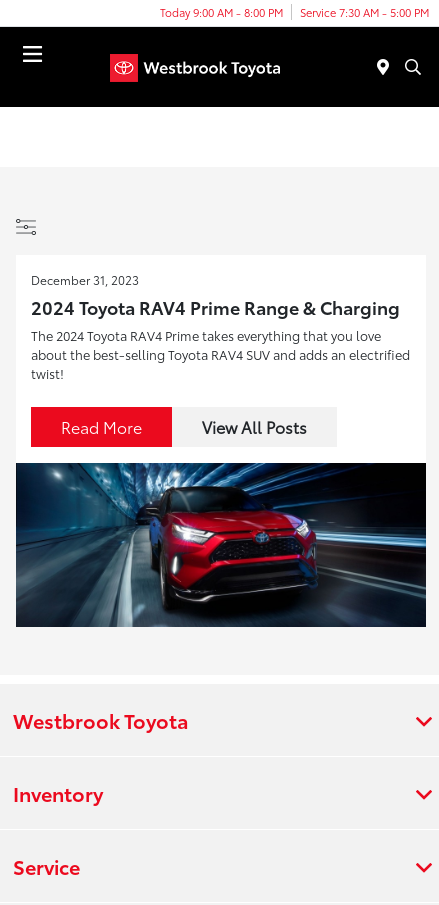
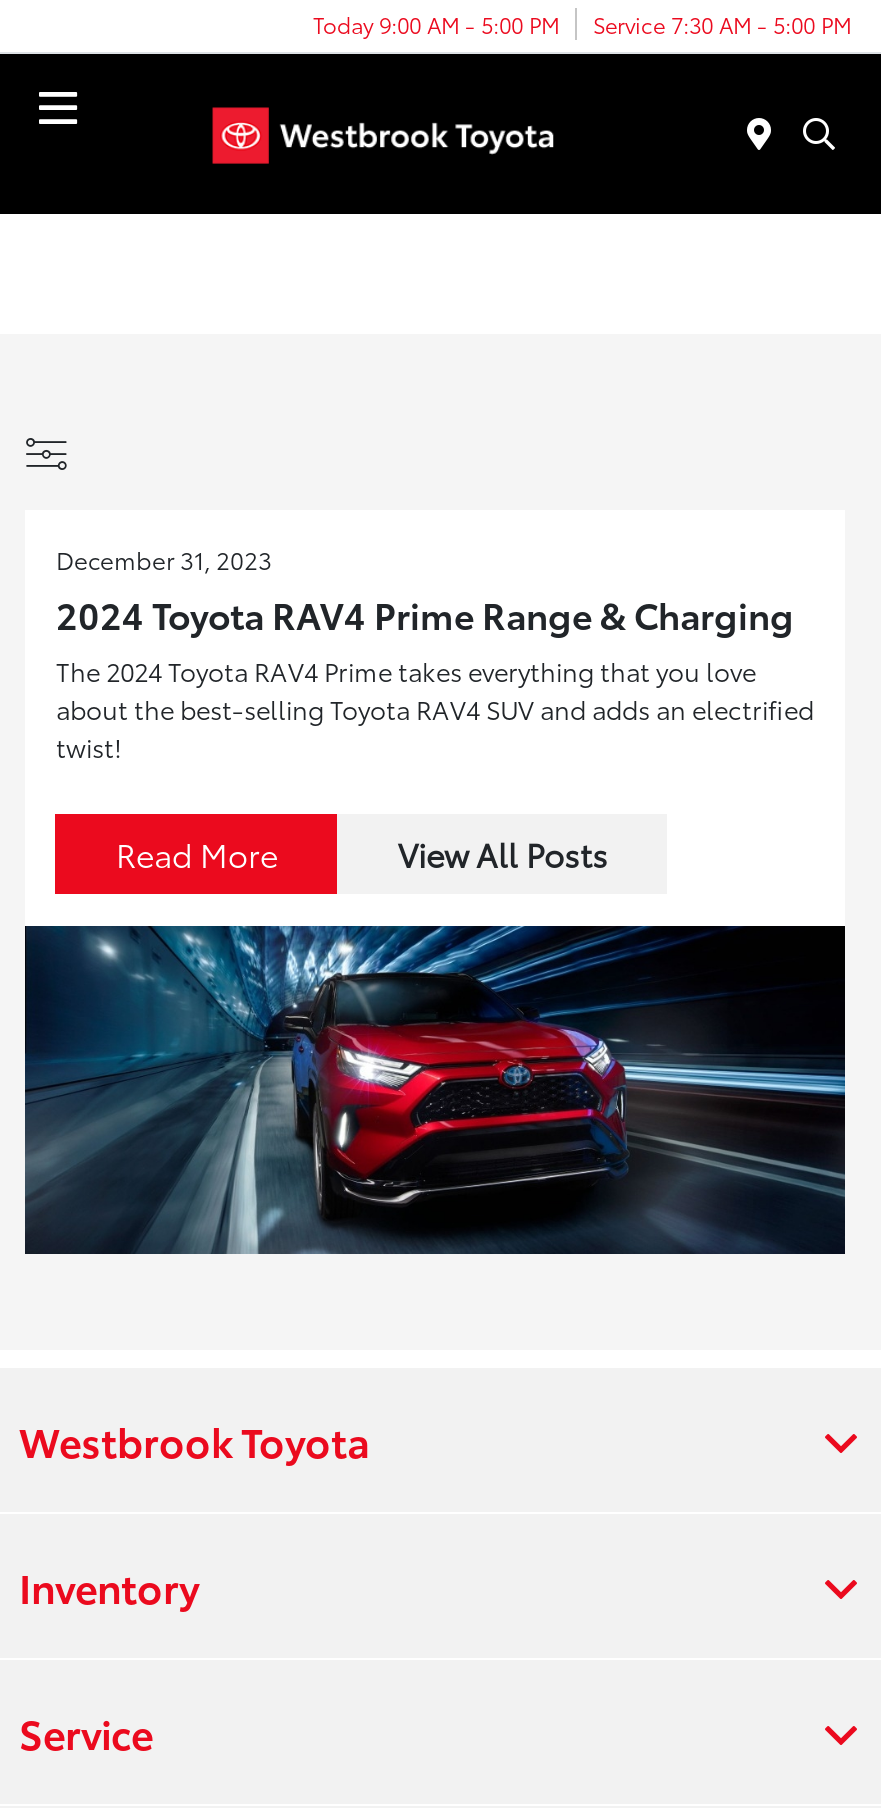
- Today 9:00 AM - 8:00 PM Service 7:30 AM - 5:00 PM
+ Today 9:00 AM - 5:00 PM Service 7:30 AM - 5:00 PM
